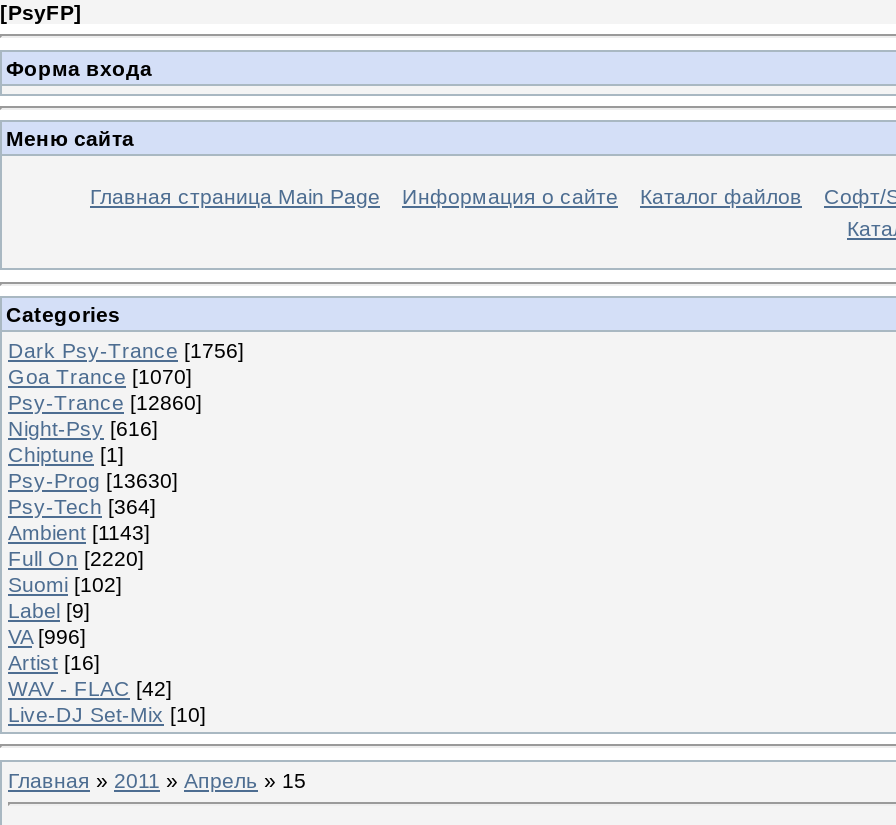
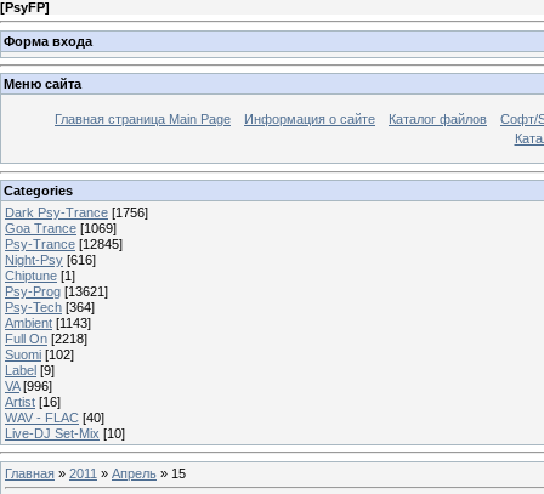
- Goa Trance [1070]
+ Goa Trance [1069]

- Psy-Trance [12860]
+ Psy-Trance [12845]

- Psy-Prog [13630]
+ Psy-Prog [13621]

- Full On [2220]
+ Full On [2218]

- WAV - FLAC [42]
+ WAV - FLAC [40]
